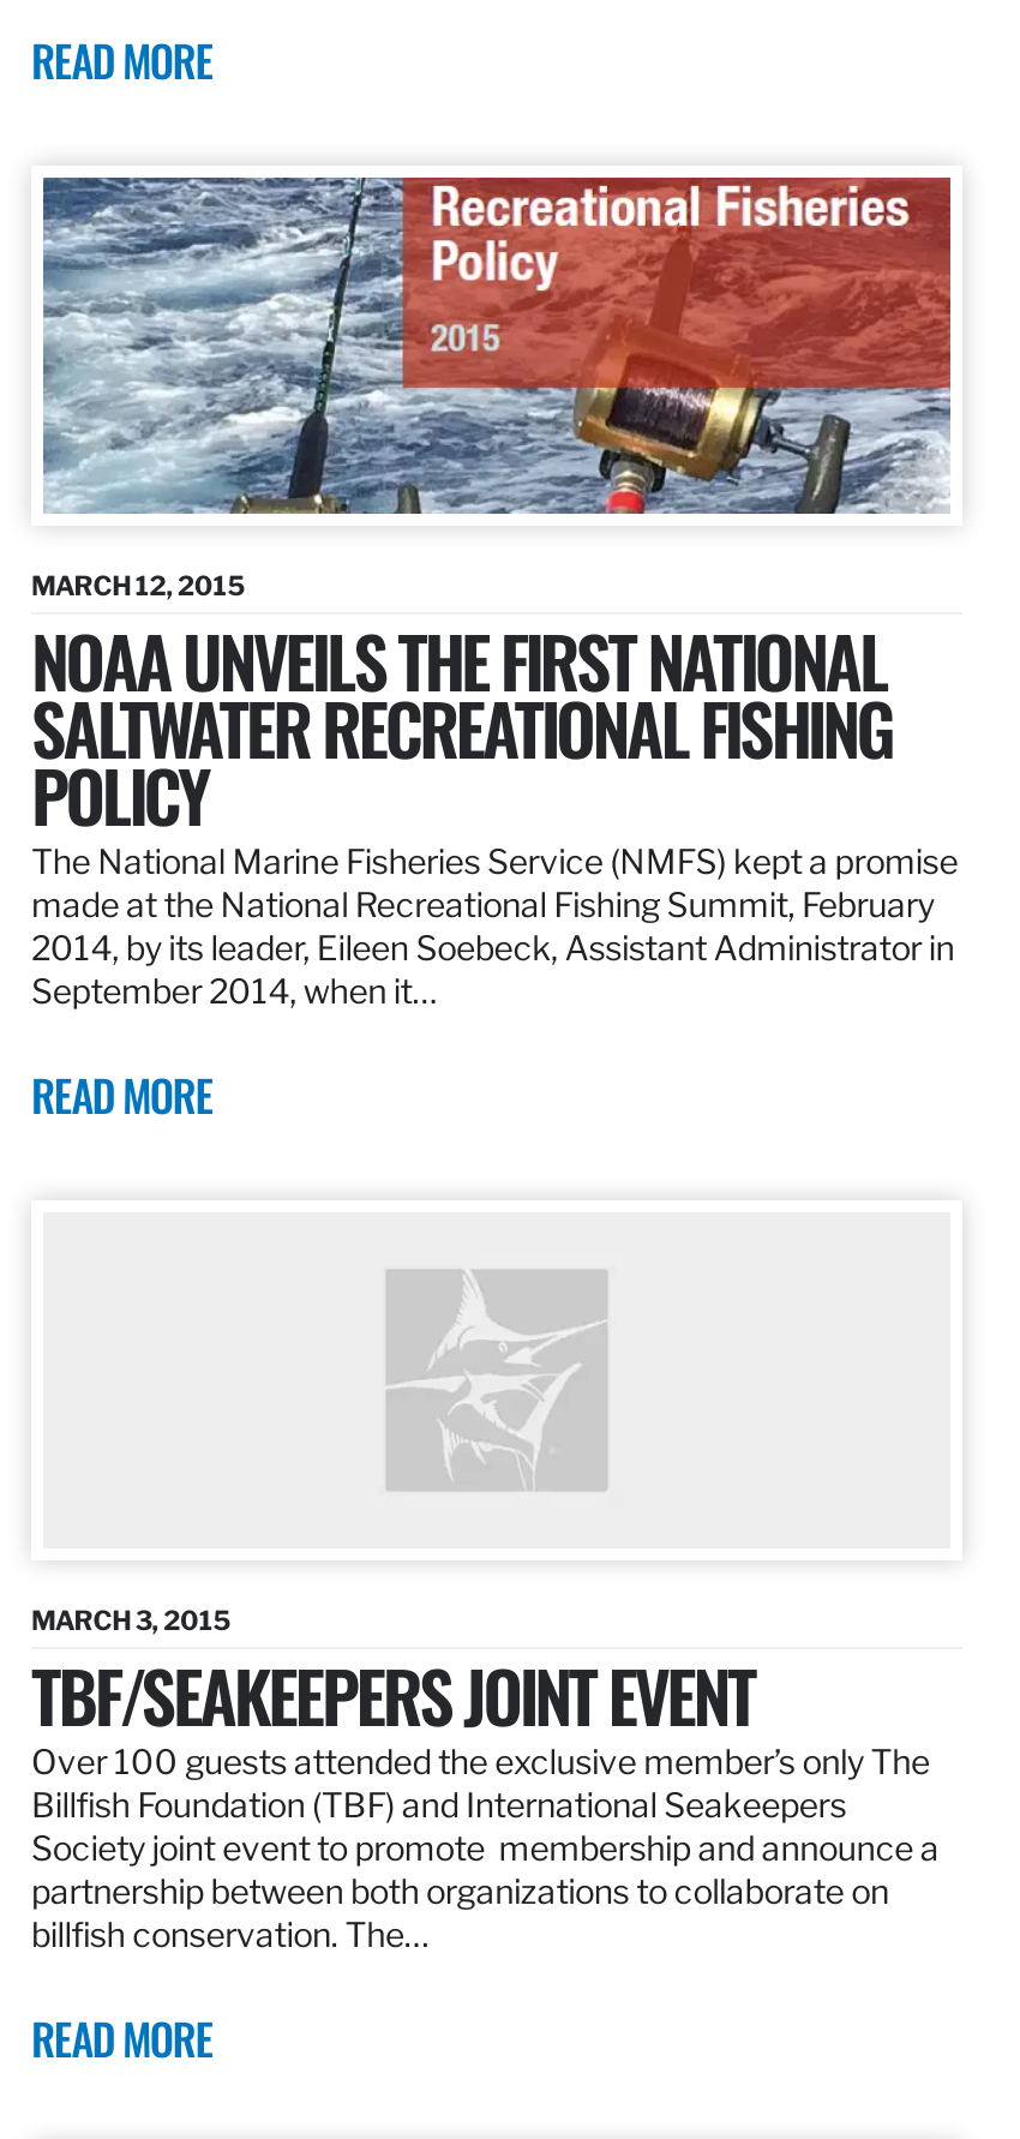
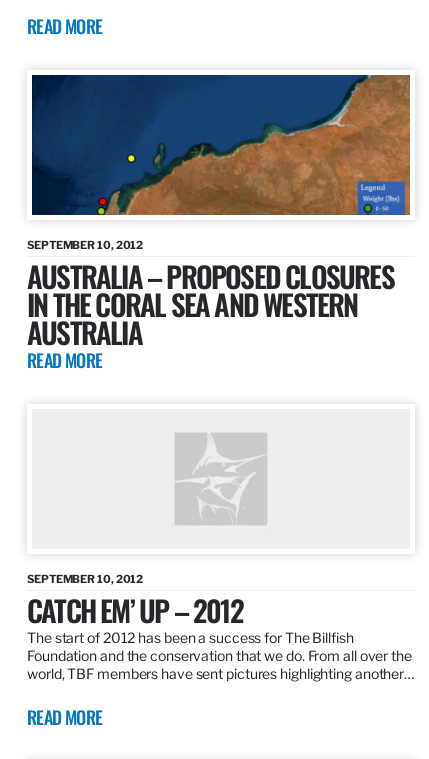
- [image]
- MARCH 12, 2015
- NOAA UNVEILS THE FIRST NATIONAL
- SALTWATER RECREATIONAL FISHING
- POLICY
- The National Marine Fisheries Service (NMFS) kept a promise
- made at the National Recreational Fishing Summit, February
- 2014, by its leader, Eileen Soebeck, Assistant Administrator in
- September 2014, when it…
+ [image]
+ SEPTEMBER 10, 2012
+ AUSTRALIA – PROPOSED CLOSURES
+ IN THE CORAL SEA AND WESTERN
+ AUSTRALIA

- MARCH 3, 2015
- TBF/SEAKEEPERS JOINT EVENT
- Over 100 guests attended the exclusive member’s only The
- Billfish Foundation (TBF) and International Seakeepers
- Society joint event to promote membership and announce a
- partnership between both organizations to collaborate on
- billfish conservation. The…
+ SEPTEMBER 10, 2012
+ CATCH EM’ UP – 2012
+ The start of 2012 has been a success for The Billfish
+ Foundation and the conservation that we do. From all over the
+ world, TBF members have sent pictures highlighting another…
